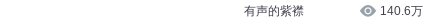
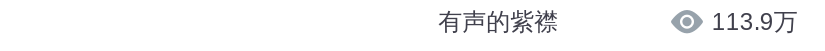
- 140.6万
+ 113.9万
